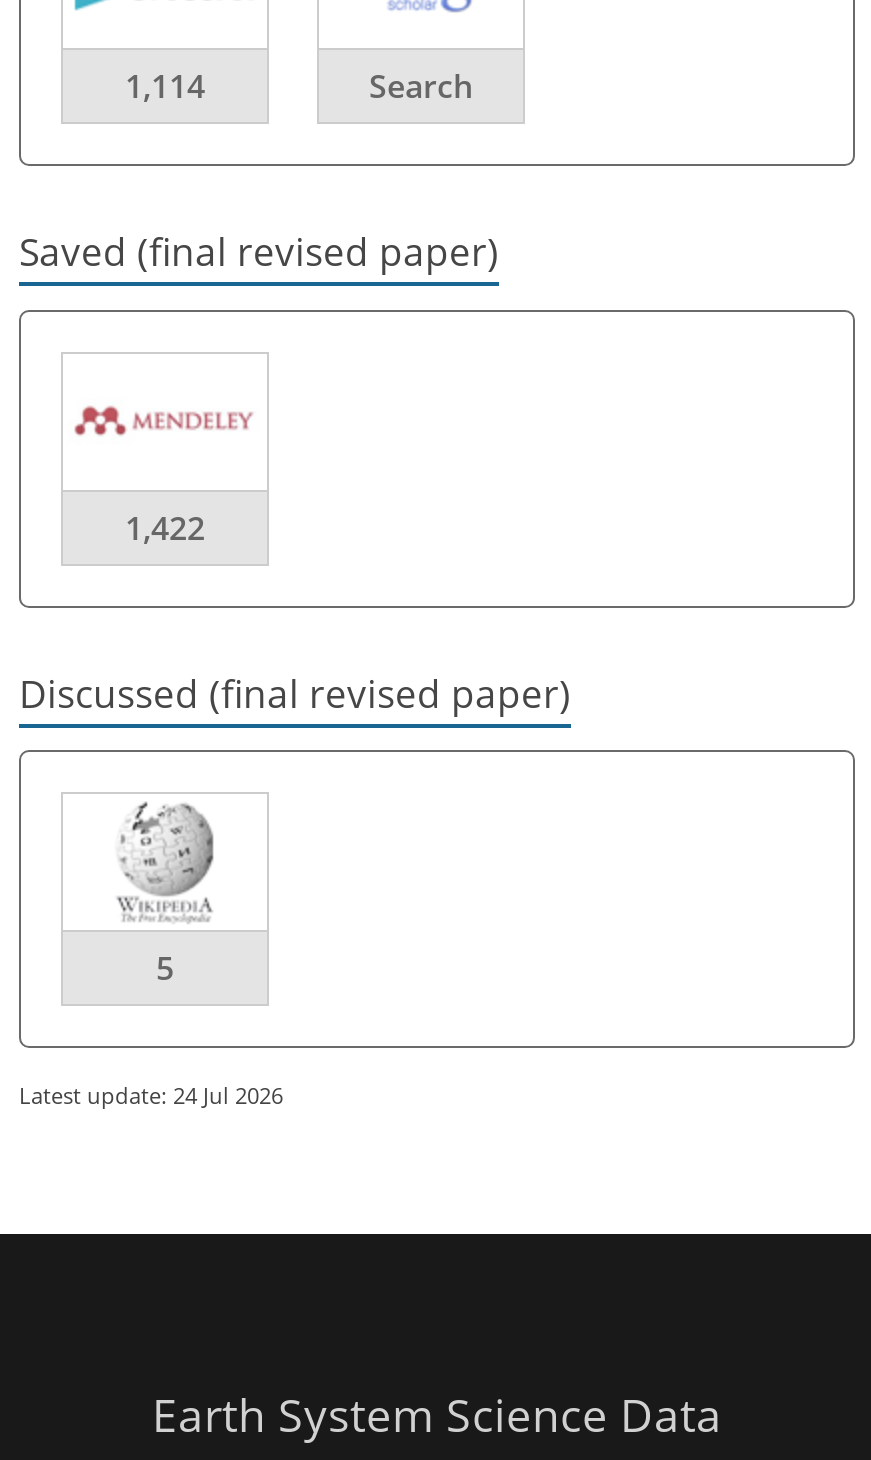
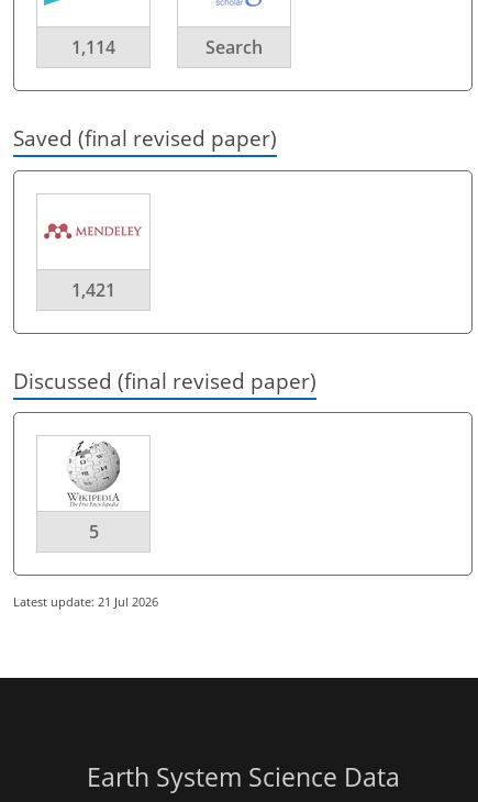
- 1,422
+ 1,421

- Latest update: 24 Jul 2026
+ Latest update: 21 Jul 2026
